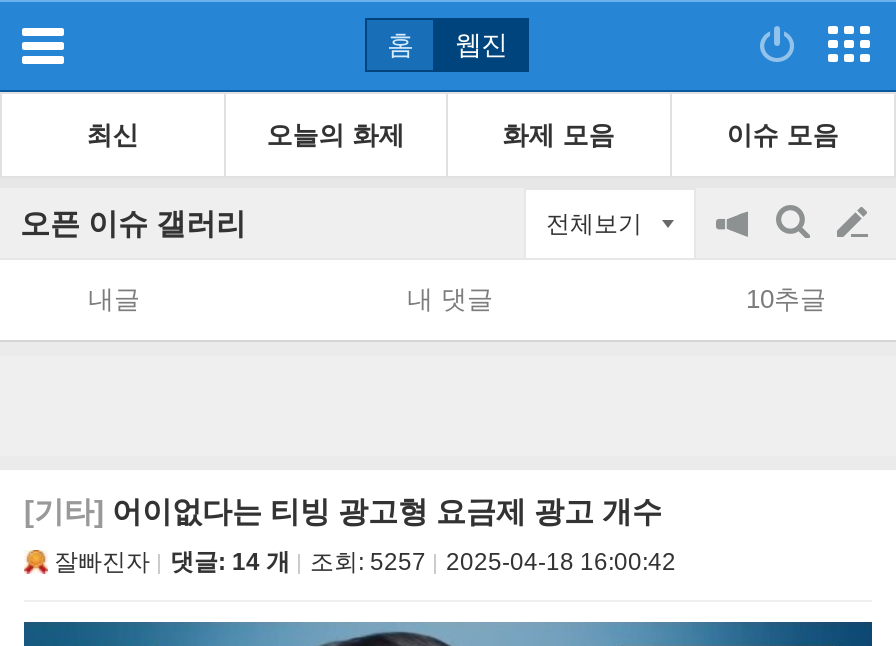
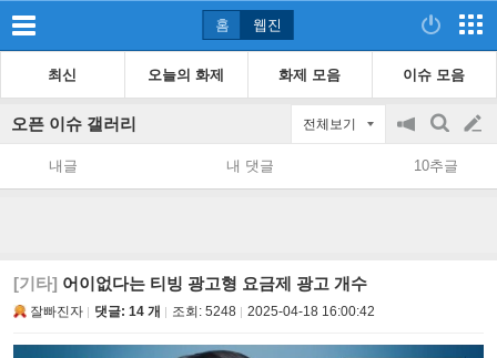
- 잘빠진자 댓글: 14 개 조회: 5257 2025-04-18 16:00:42
+ 잘빠진자 댓글: 14 개 조회: 5248 2025-04-18 16:00:42
